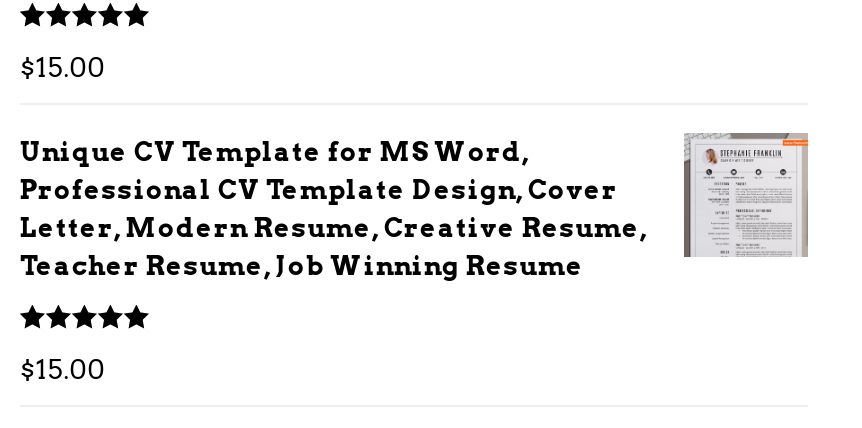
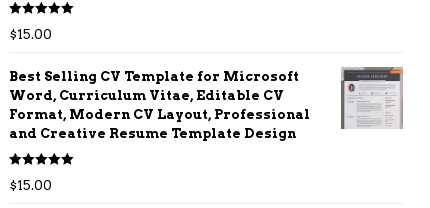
- [image]
- Unique CV Template for MS Word,
- Professional CV Template Design, Cover
- Letter, Modern Resume, Creative Resume,
- Teacher Resume, Job Winning Resume
+ [image]
+ Best Selling CV Template for Microsoft
+ Word, Curriculum Vitae, Editable CV
+ Format, Modern CV Layout, Professional
+ and Creative Resume Template Design
